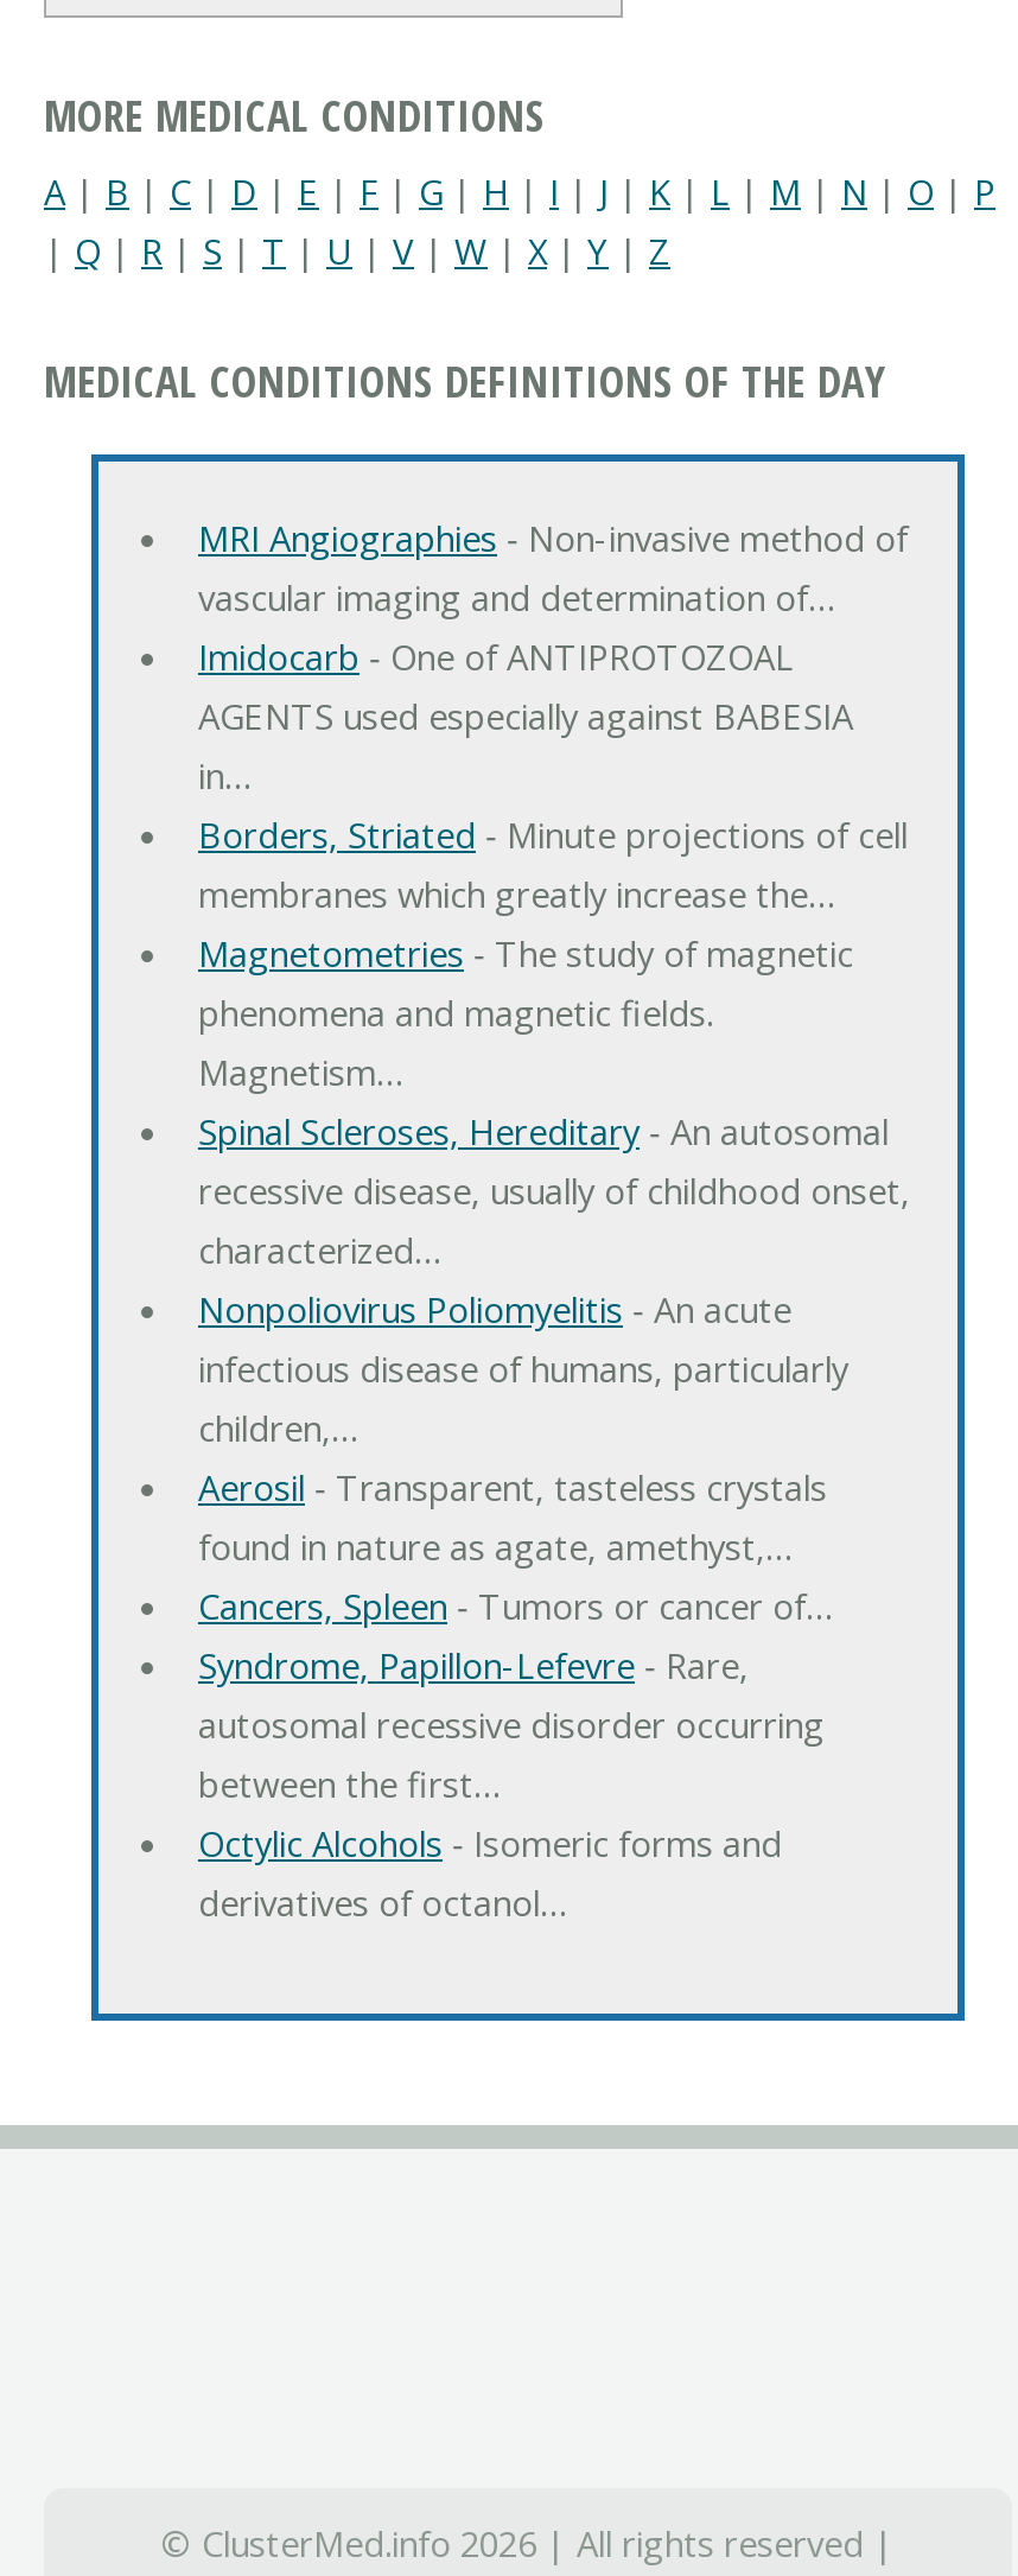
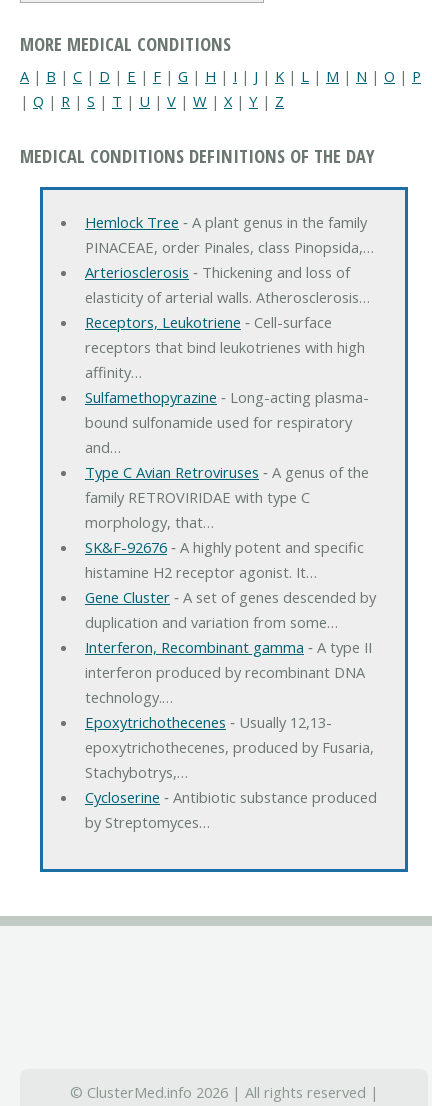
- MRI Angiographies ‐ Non-invasive method of
- vascular imaging and determination of…
- Imidocarb ‐ One of ANTIPROTOZOAL
- AGENTS used especially against BABESIA
- in…
- Borders, Striated ‐ Minute projections of cell
- membranes which greatly increase the…
- Magnetometries ‐ The study of magnetic
- phenomena and magnetic fields.
- Magnetism…
- Spinal Scleroses, Hereditary ‐ An autosomal
- recessive disease, usually of childhood onset,
- characterized…
- Nonpoliovirus Poliomyelitis ‐ An acute
- infectious disease of humans, particularly
- children,…
- Aerosil ‐ Transparent, tasteless crystals
- found in nature as agate, amethyst,…
- Cancers, Spleen ‐ Tumors or cancer of…
- Syndrome, Papillon-Lefevre ‐ Rare,
- autosomal recessive disorder occurring
- between the first…
- Octylic Alcohols ‐ Isomeric forms and
- derivatives of octanol…
+ Hemlock Tree ‐ A plant genus in the family
+ PINACEAE, order Pinales, class Pinopsida,…
+ Arteriosclerosis ‐ Thickening and loss of
+ elasticity of arterial walls. Atherosclerosis…
+ Receptors, Leukotriene ‐ Cell-surface
+ receptors that bind leukotrienes with high
+ affinity…
+ Sulfamethopyrazine ‐ Long-acting plasma-
+ bound sulfonamide used for respiratory
+ and…
+ Type C Avian Retroviruses ‐ A genus of the
+ family RETROVIRIDAE with type C
+ morphology, that…
+ SK&F-92676 ‐ A highly potent and specific
+ histamine H2 receptor agonist. It…
+ Gene Cluster ‐ A set of genes descended by
+ duplication and variation from some…
+ Interferon, Recombinant gamma ‐ A type II
+ interferon produced by recombinant DNA
+ technology.…
+ Epoxytrichothecenes ‐ Usually 12,13-
+ epoxytrichothecenes, produced by Fusaria,
+ Stachybotrys,…
+ Cycloserine ‐ Antibiotic substance produced
+ by Streptomyces…
